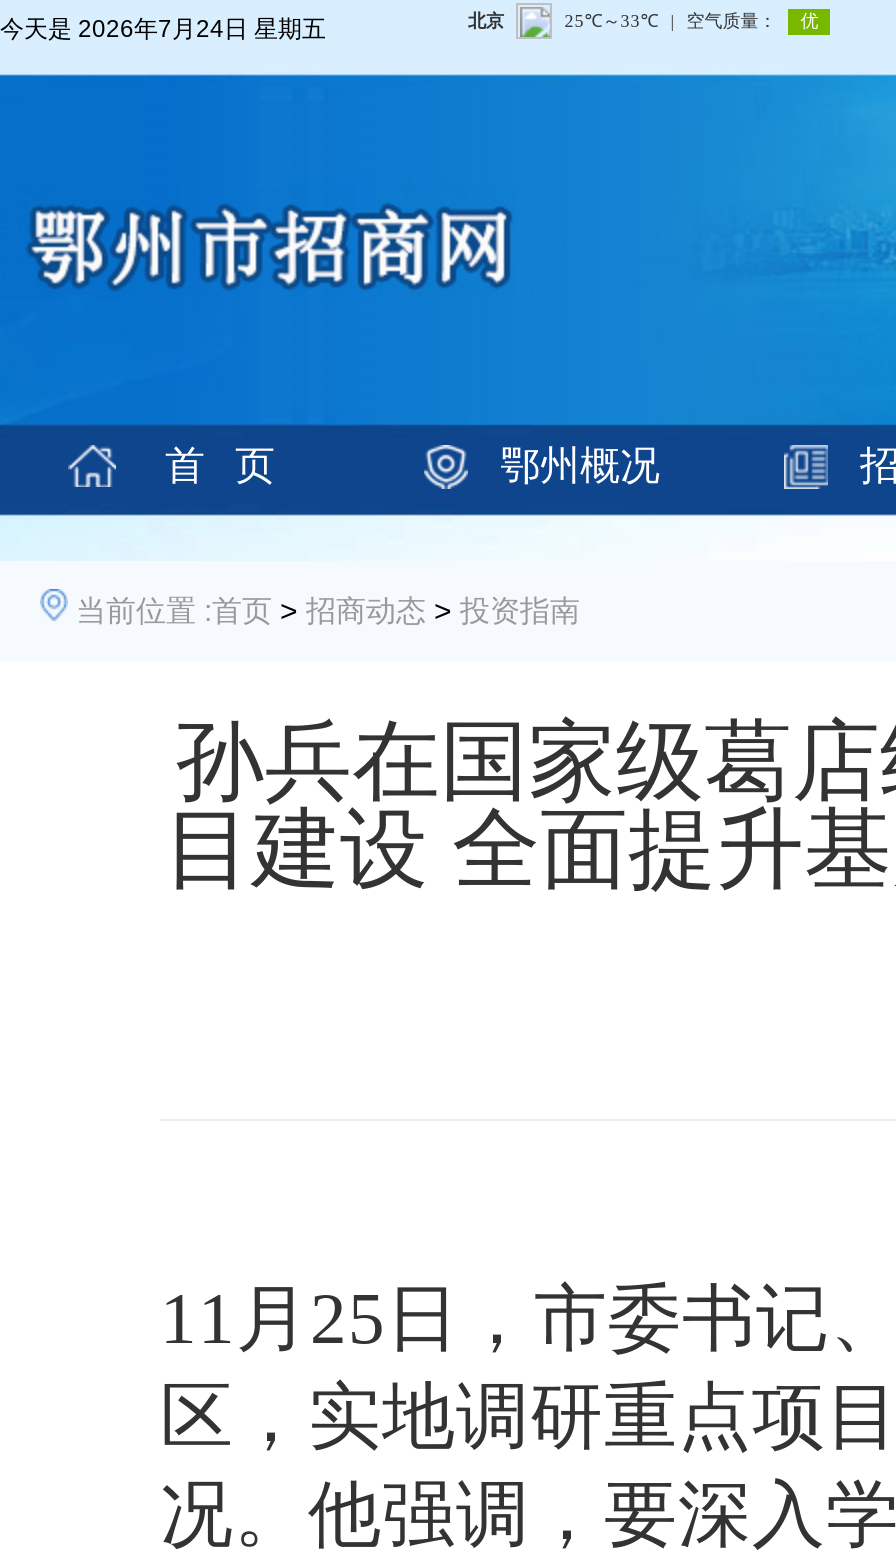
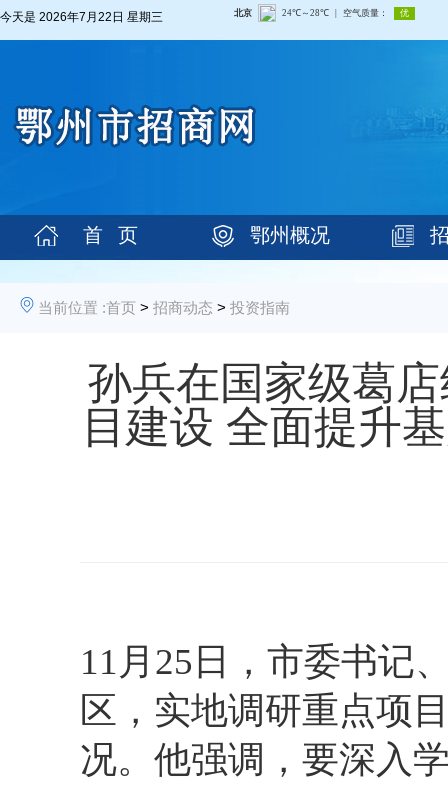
- 今天是2026年7月24日 星期五
+ 今天是2026年7月22日 星期三
